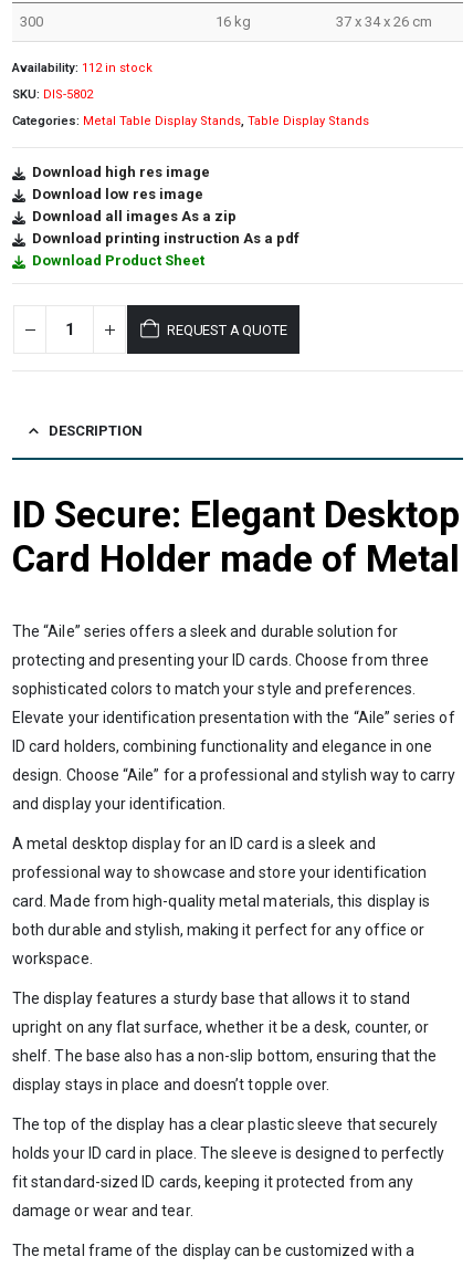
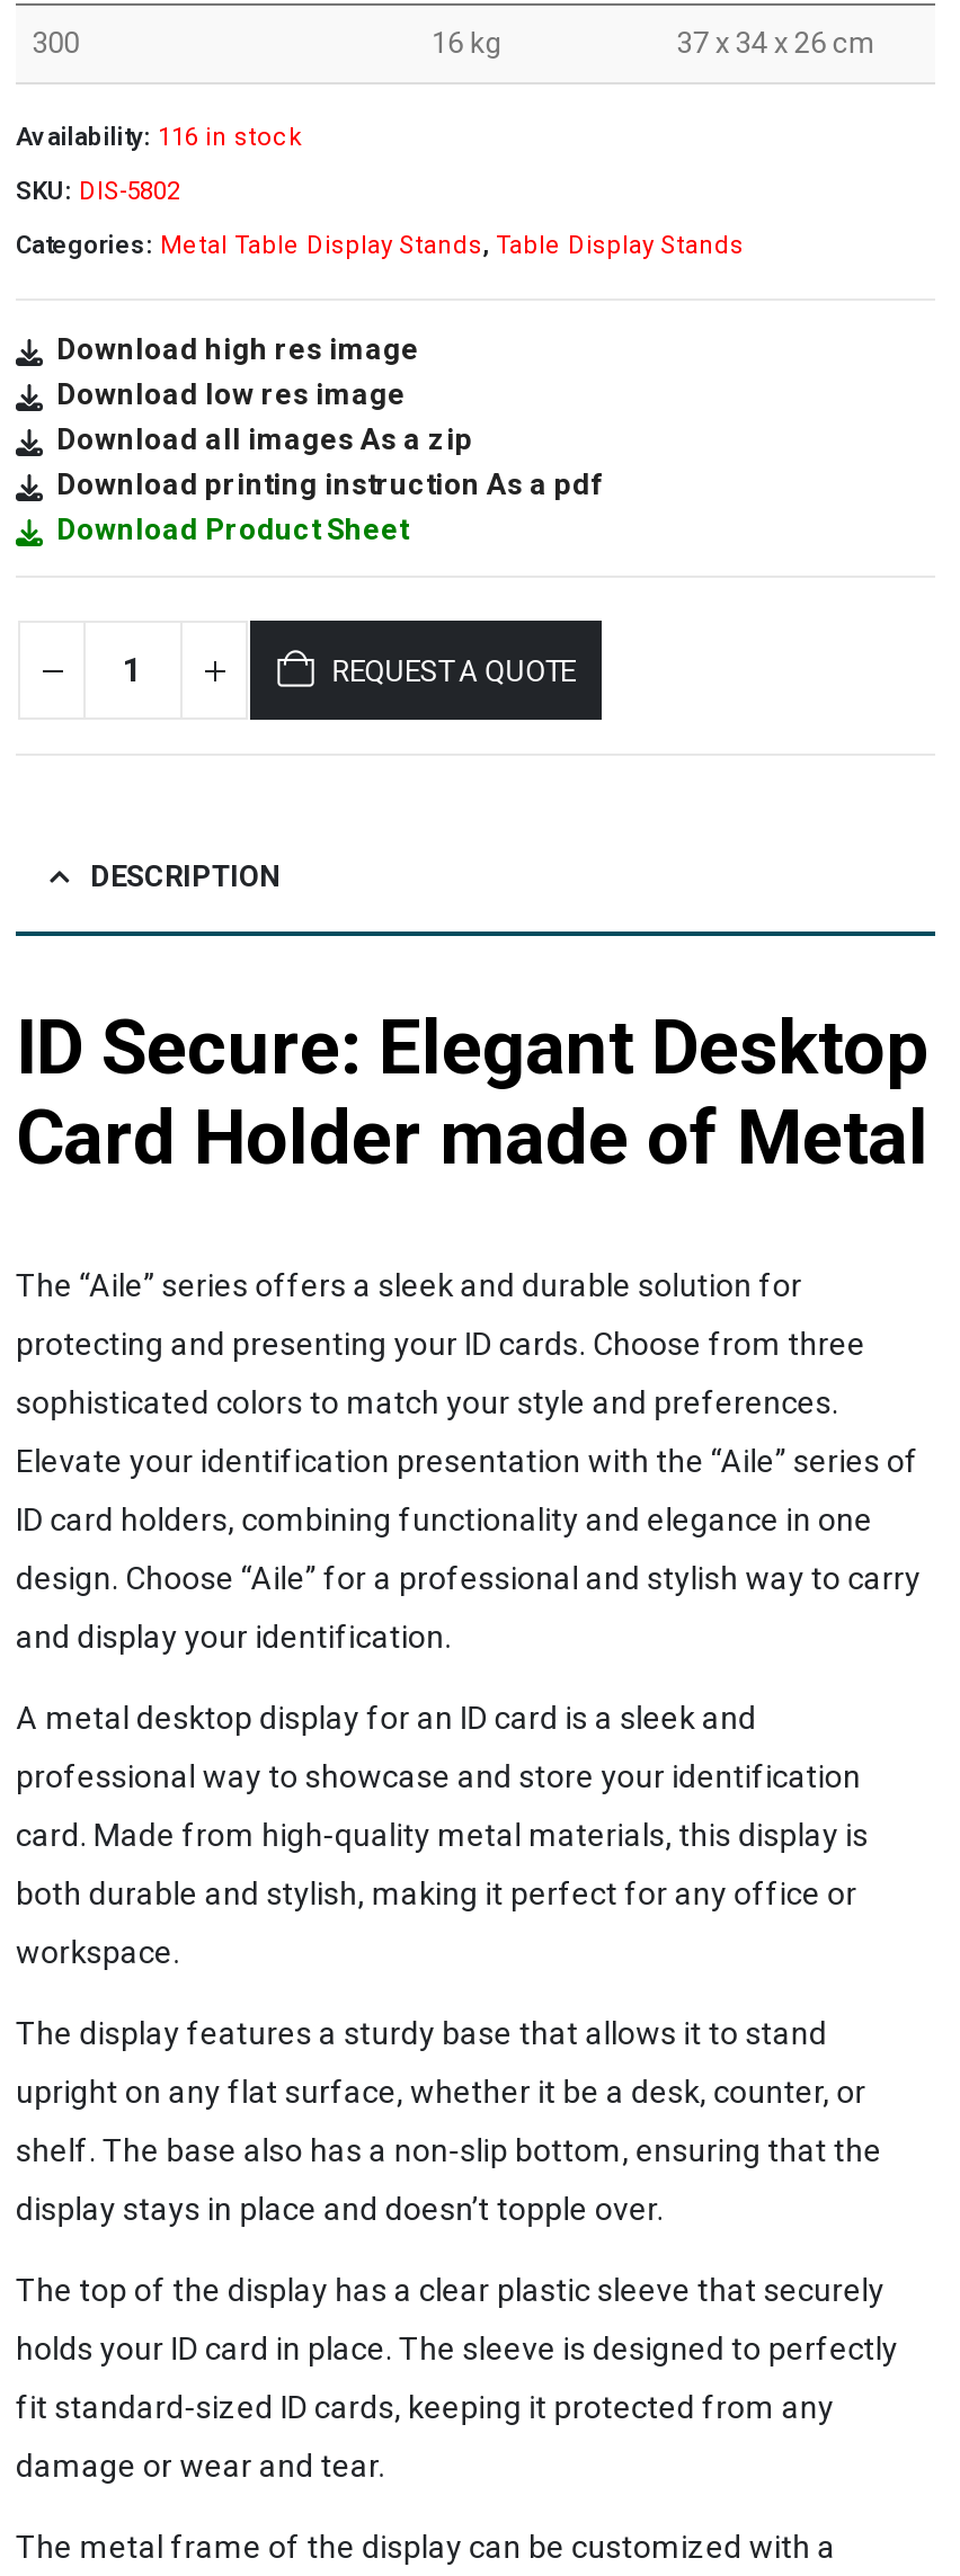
- Availability: 112 in stock
+ Availability: 116 in stock
